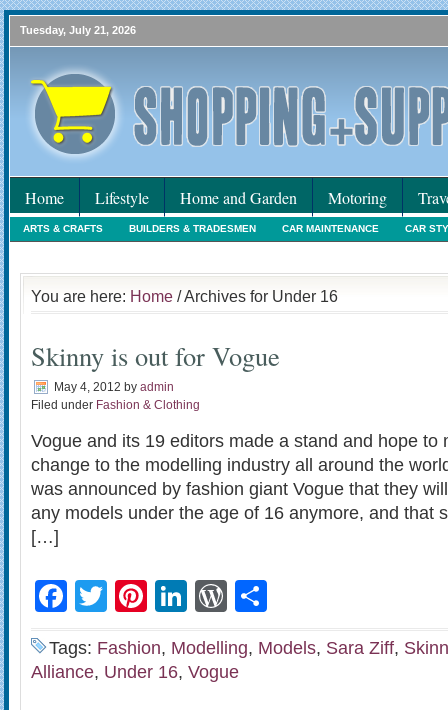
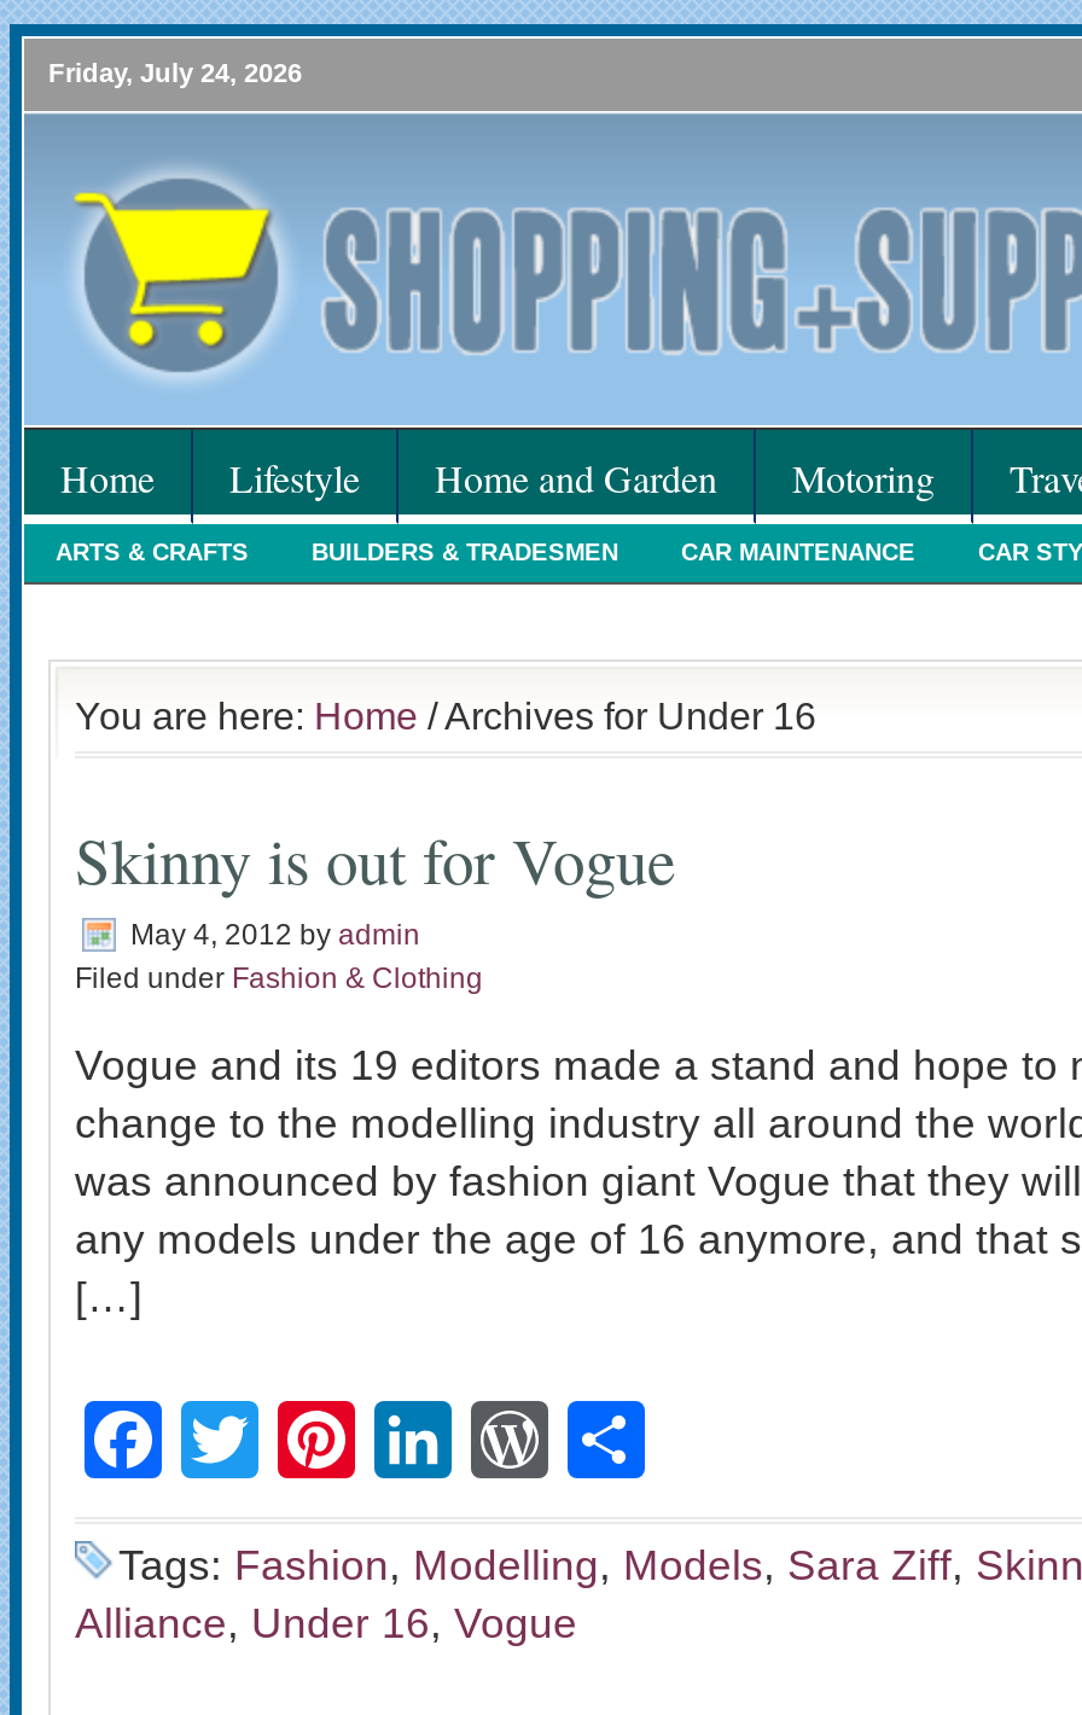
- Tuesday, July 21, 2026
+ Friday, July 24, 2026
